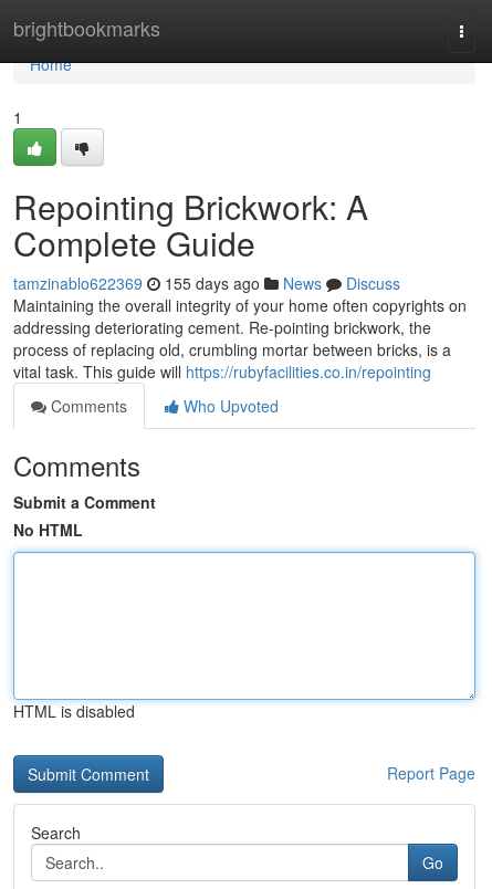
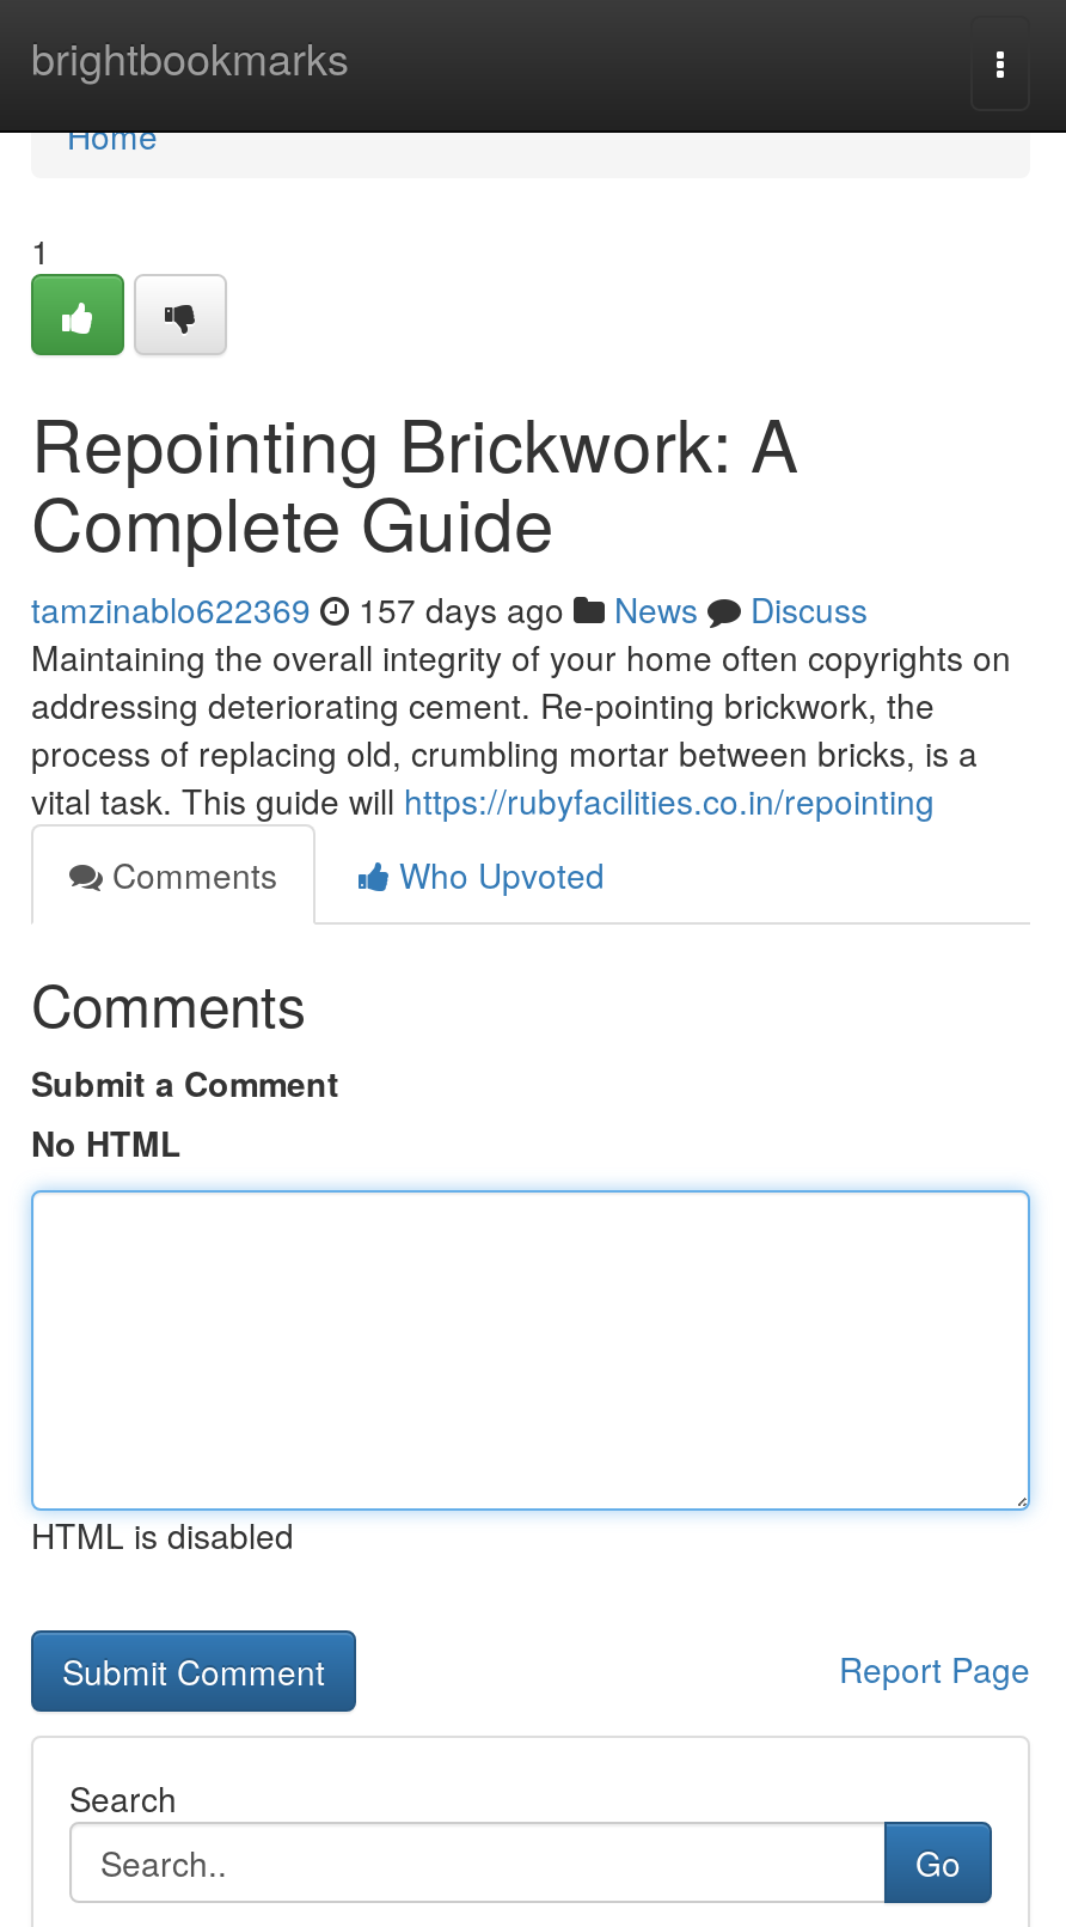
- tamzinablo622369 155 days ago News Discuss
+ tamzinablo622369 157 days ago News Discuss
